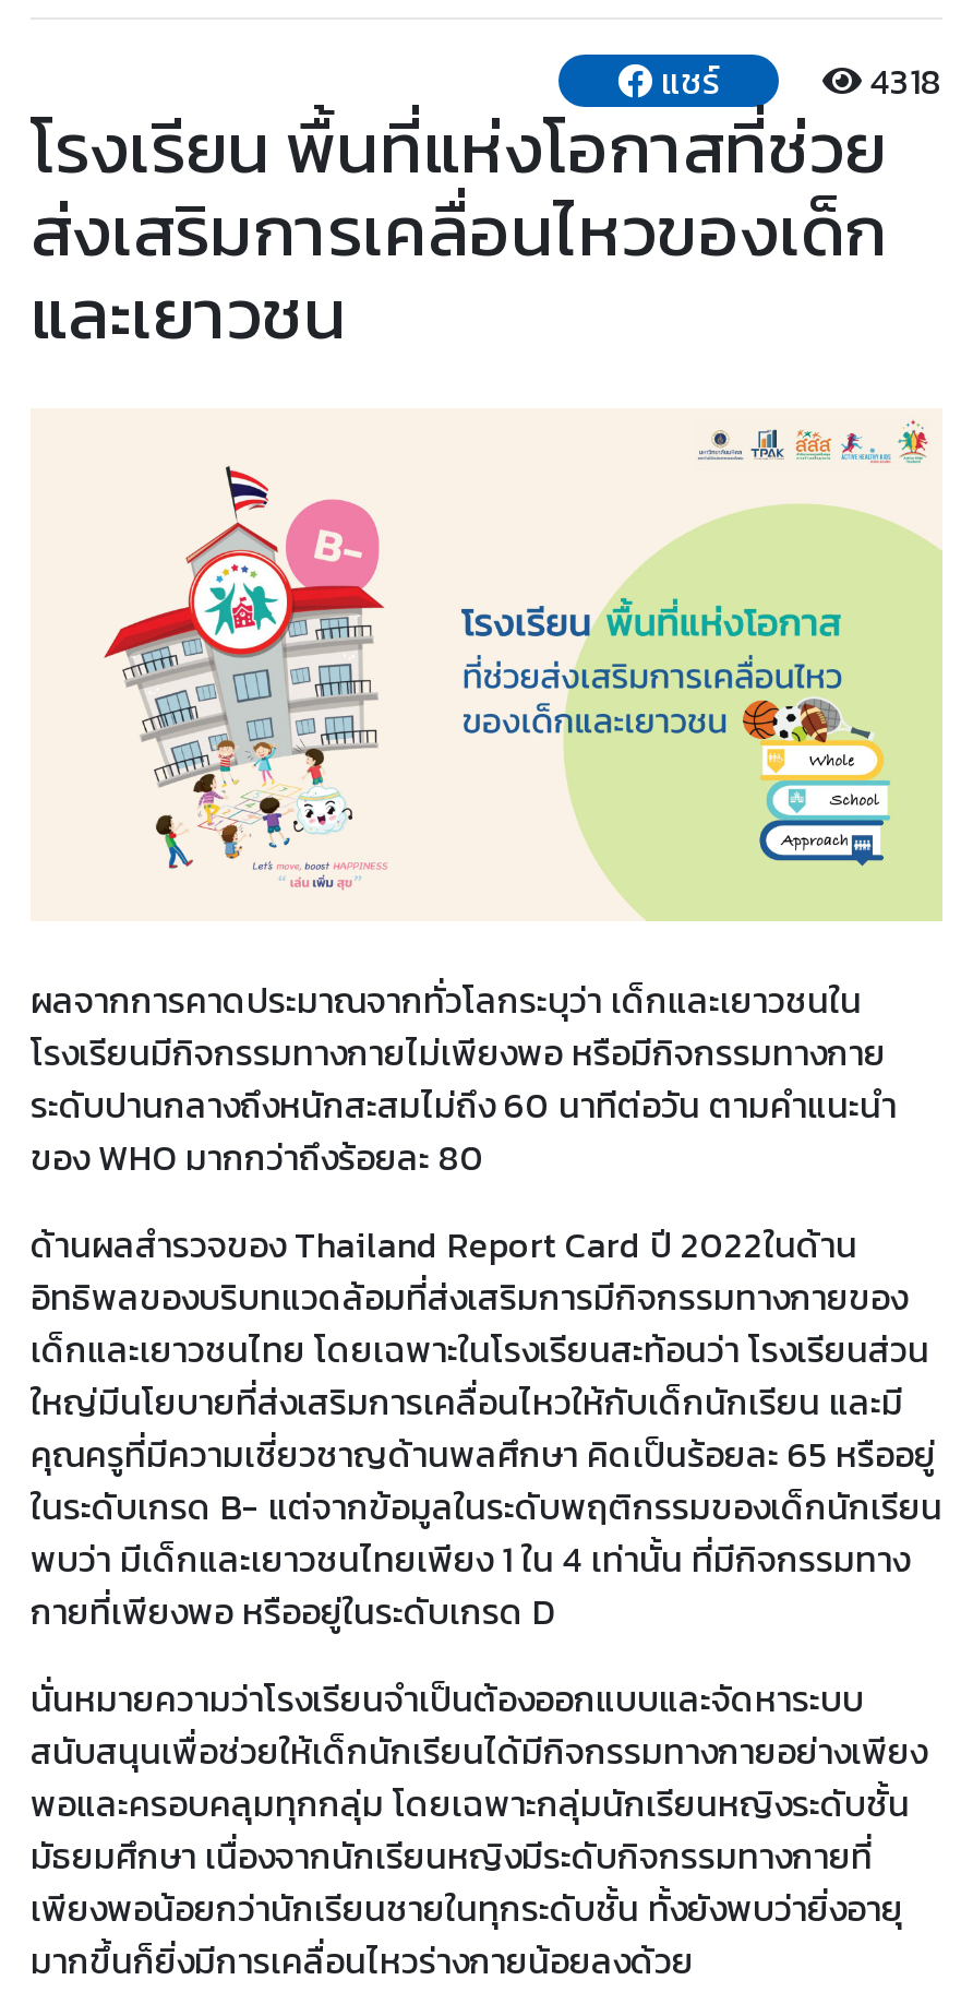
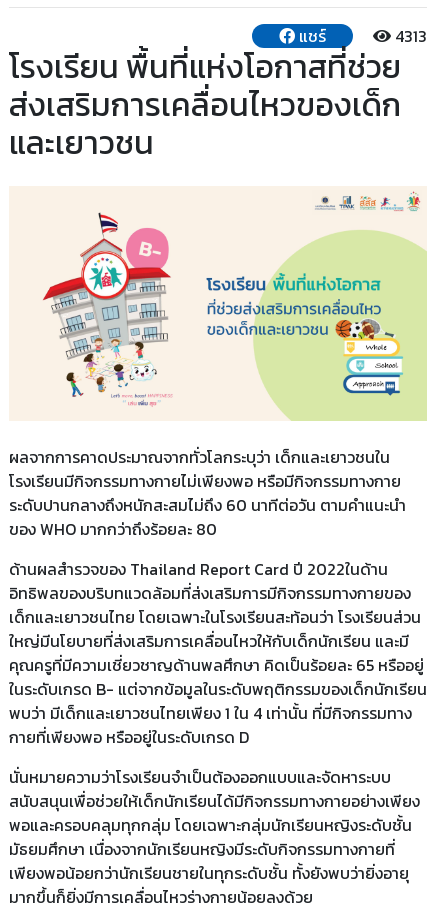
- 4318
+ 4313
